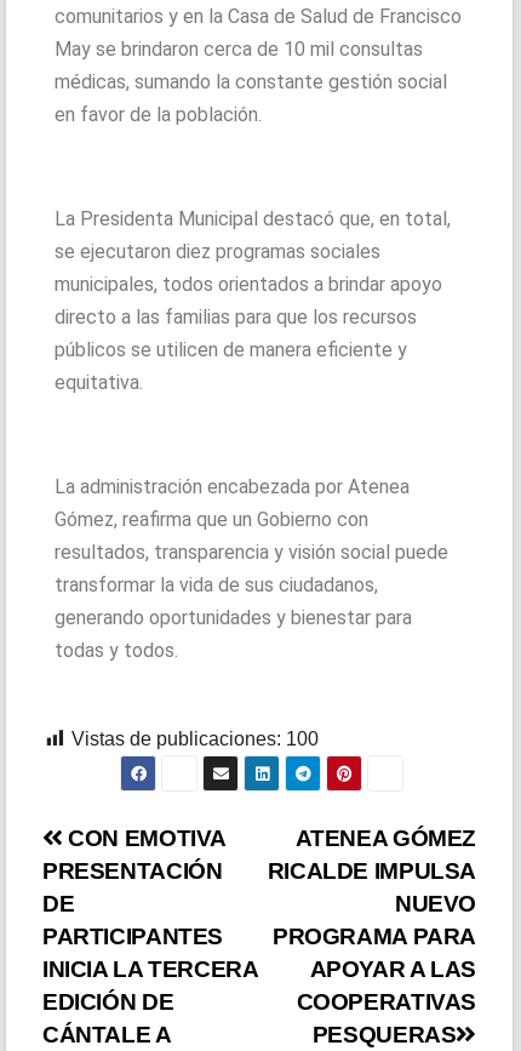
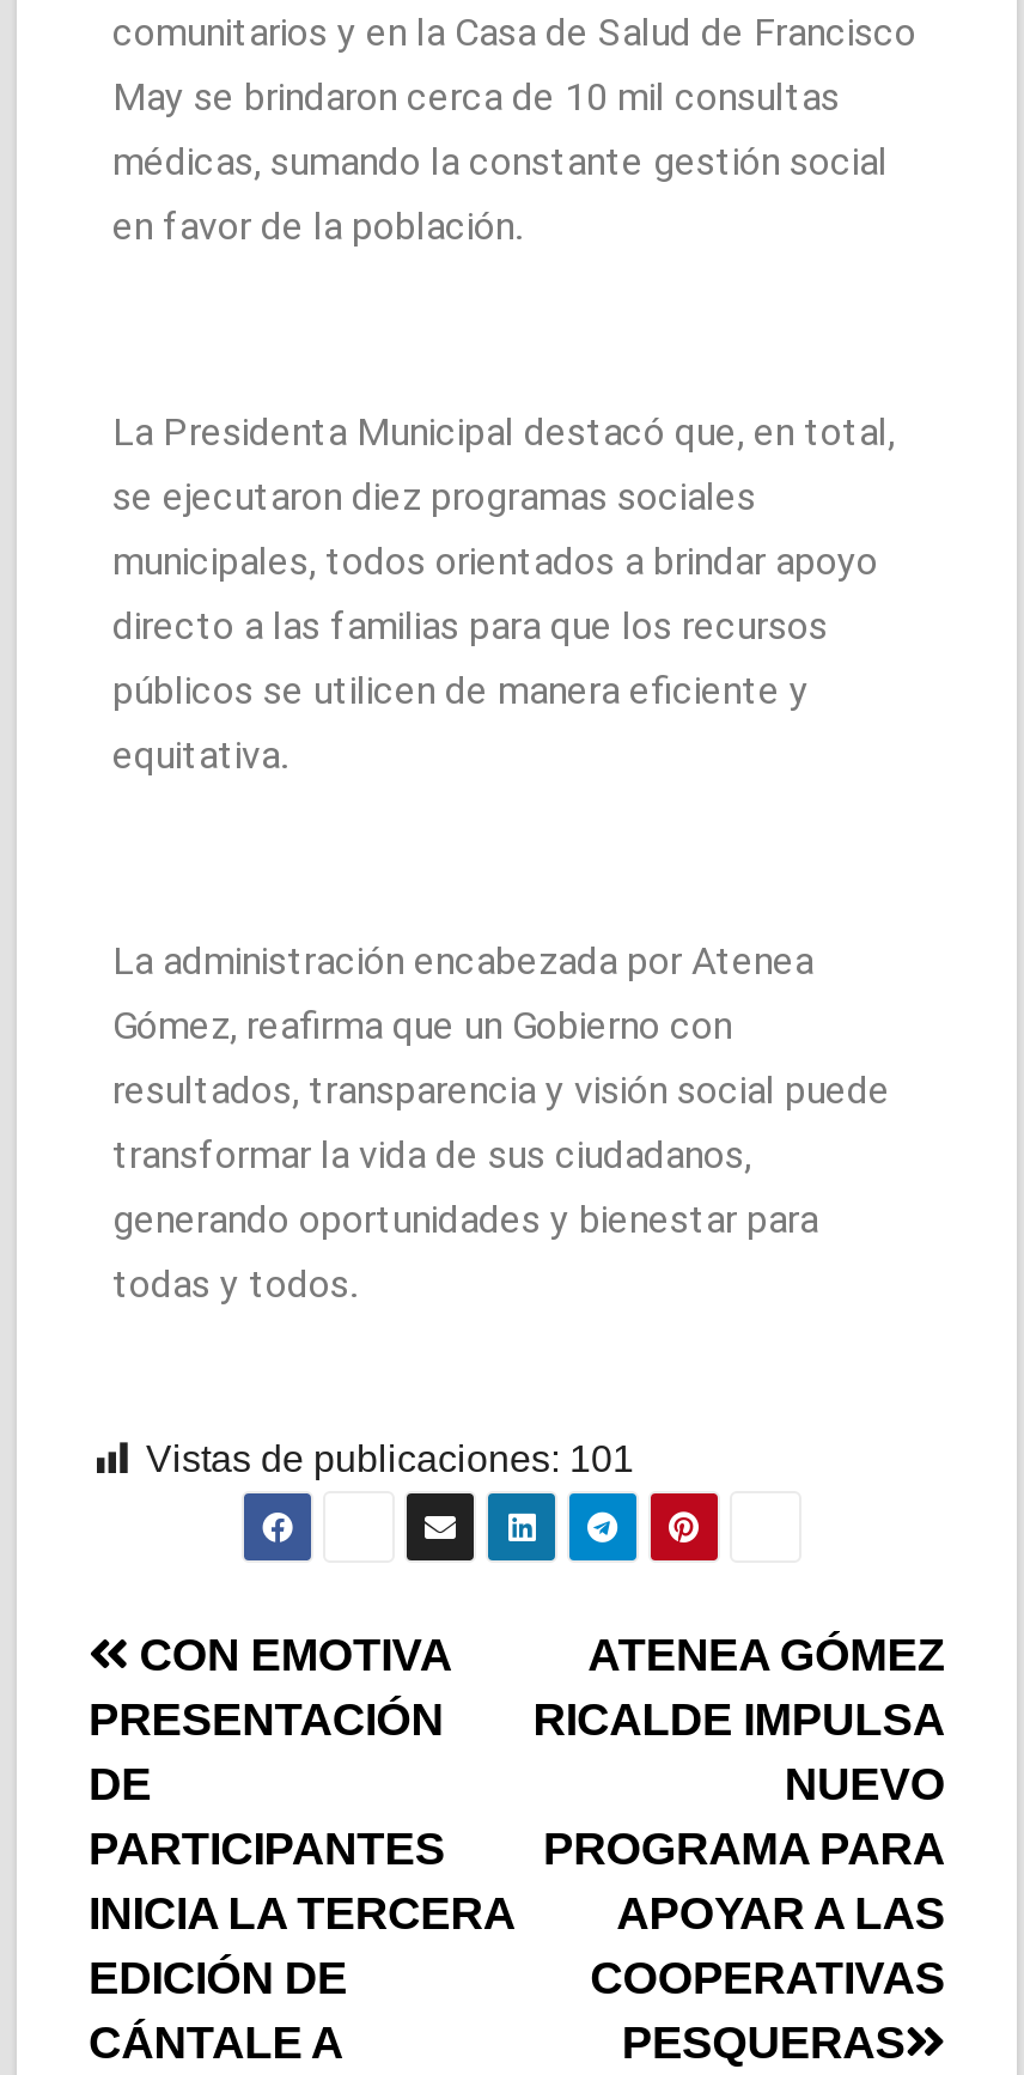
- Vistas de publicaciones: 100
+ Vistas de publicaciones: 101
